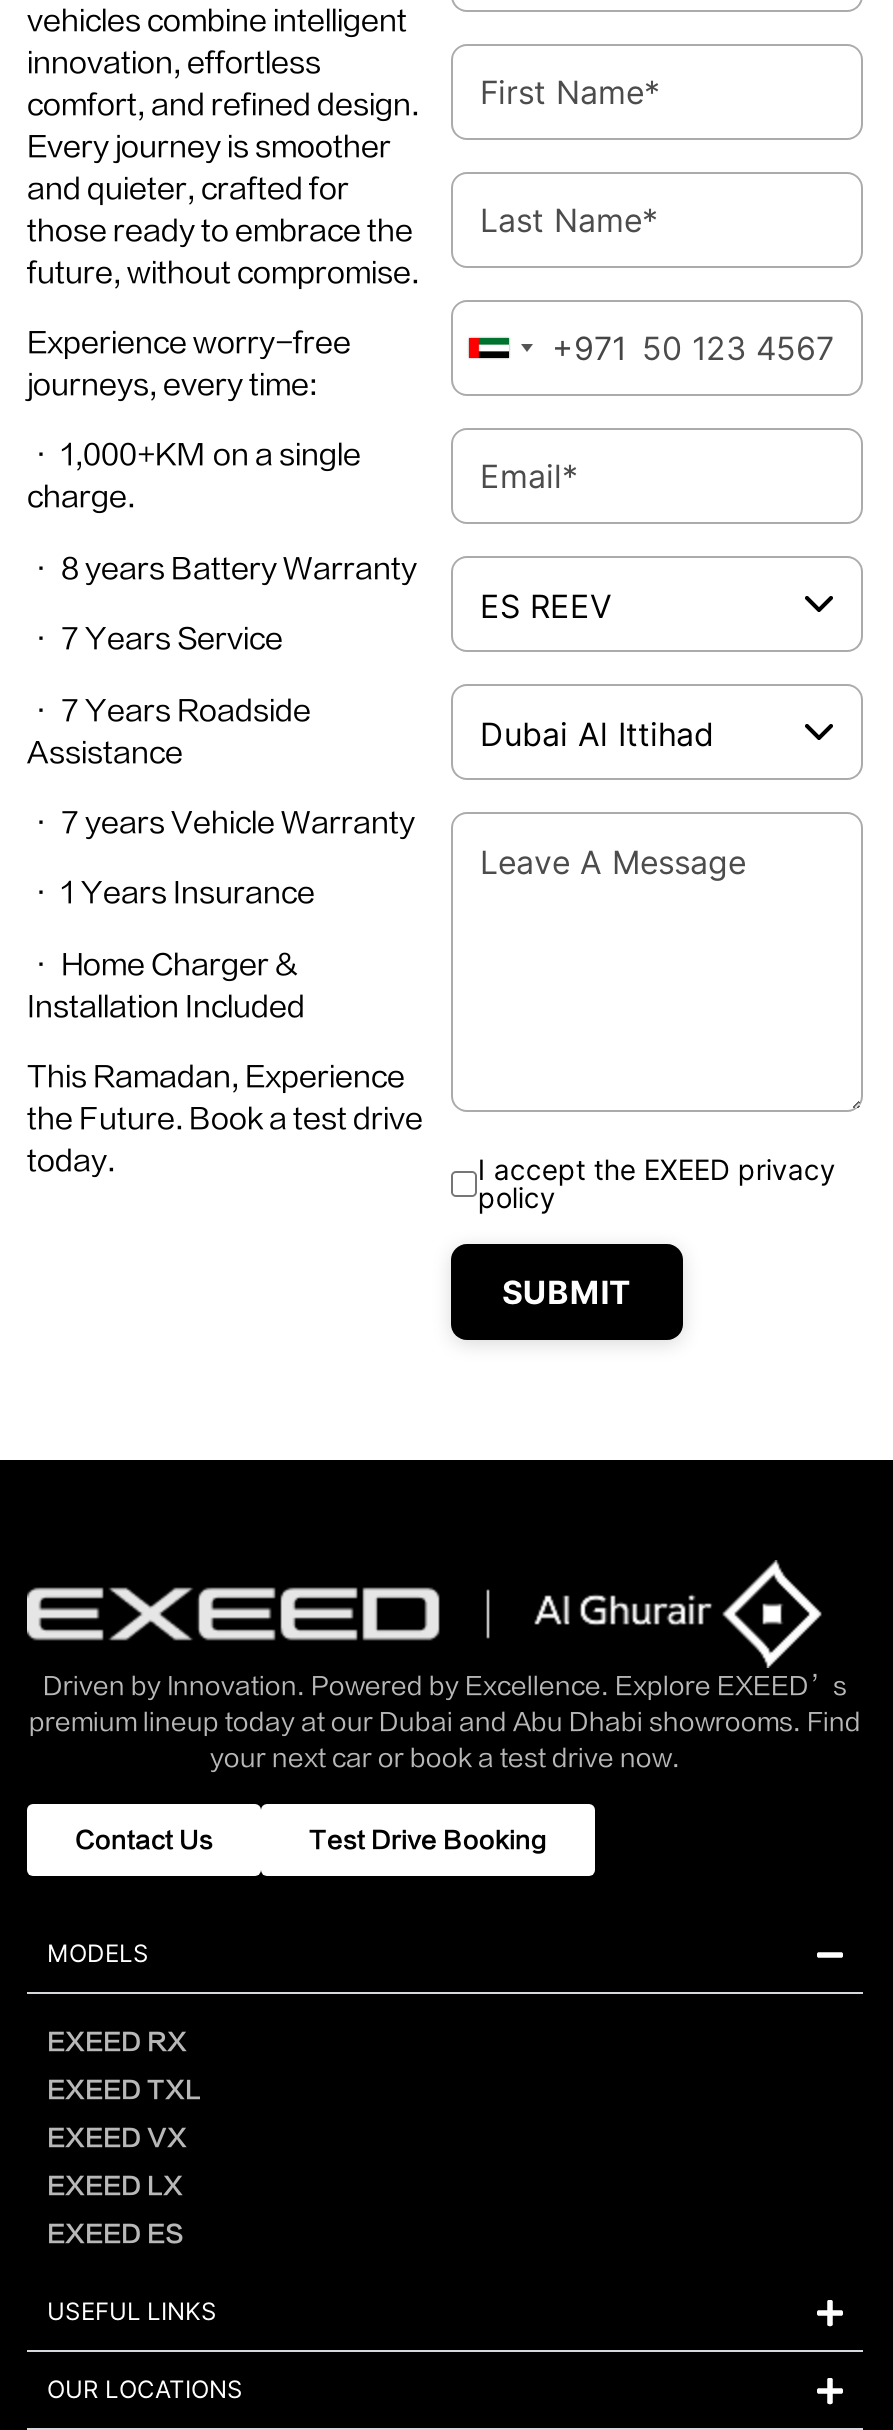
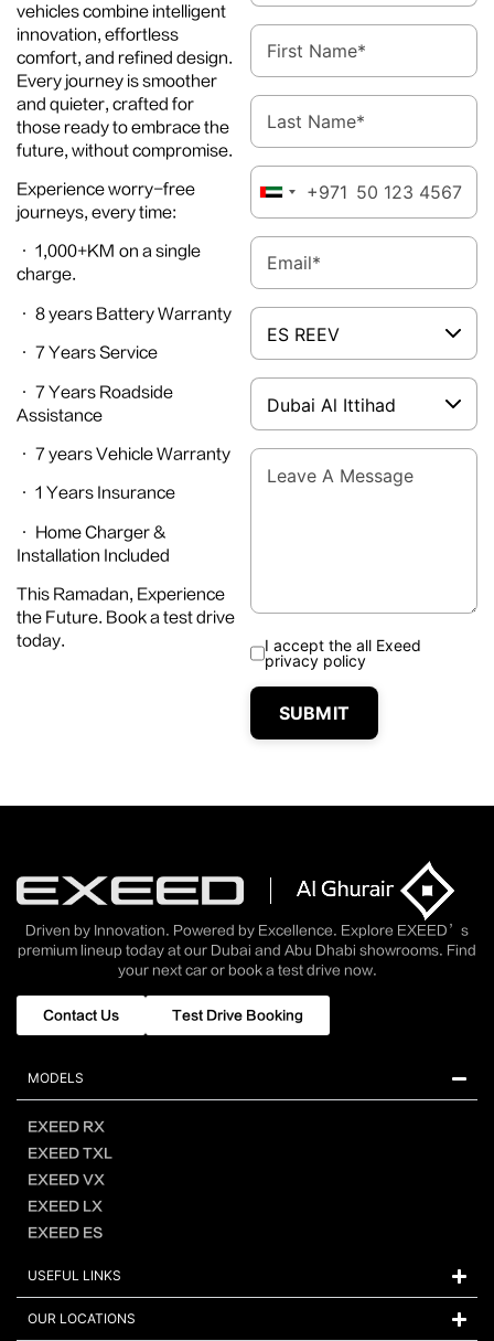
- I accept the EXEED privacy
- policy
+ I accept the all Exeed
+ privacy policy
